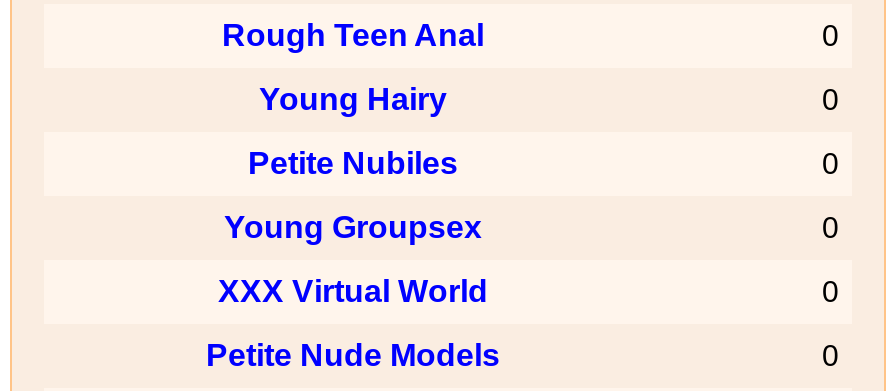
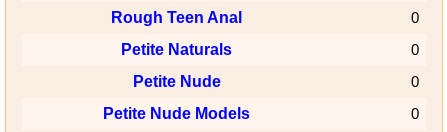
- Young Hairy
+ Petite Naturals

- Petite Nubiles
- 0
- Young Groupsex
- 0
- XXX Virtual World
+ Petite Nude
